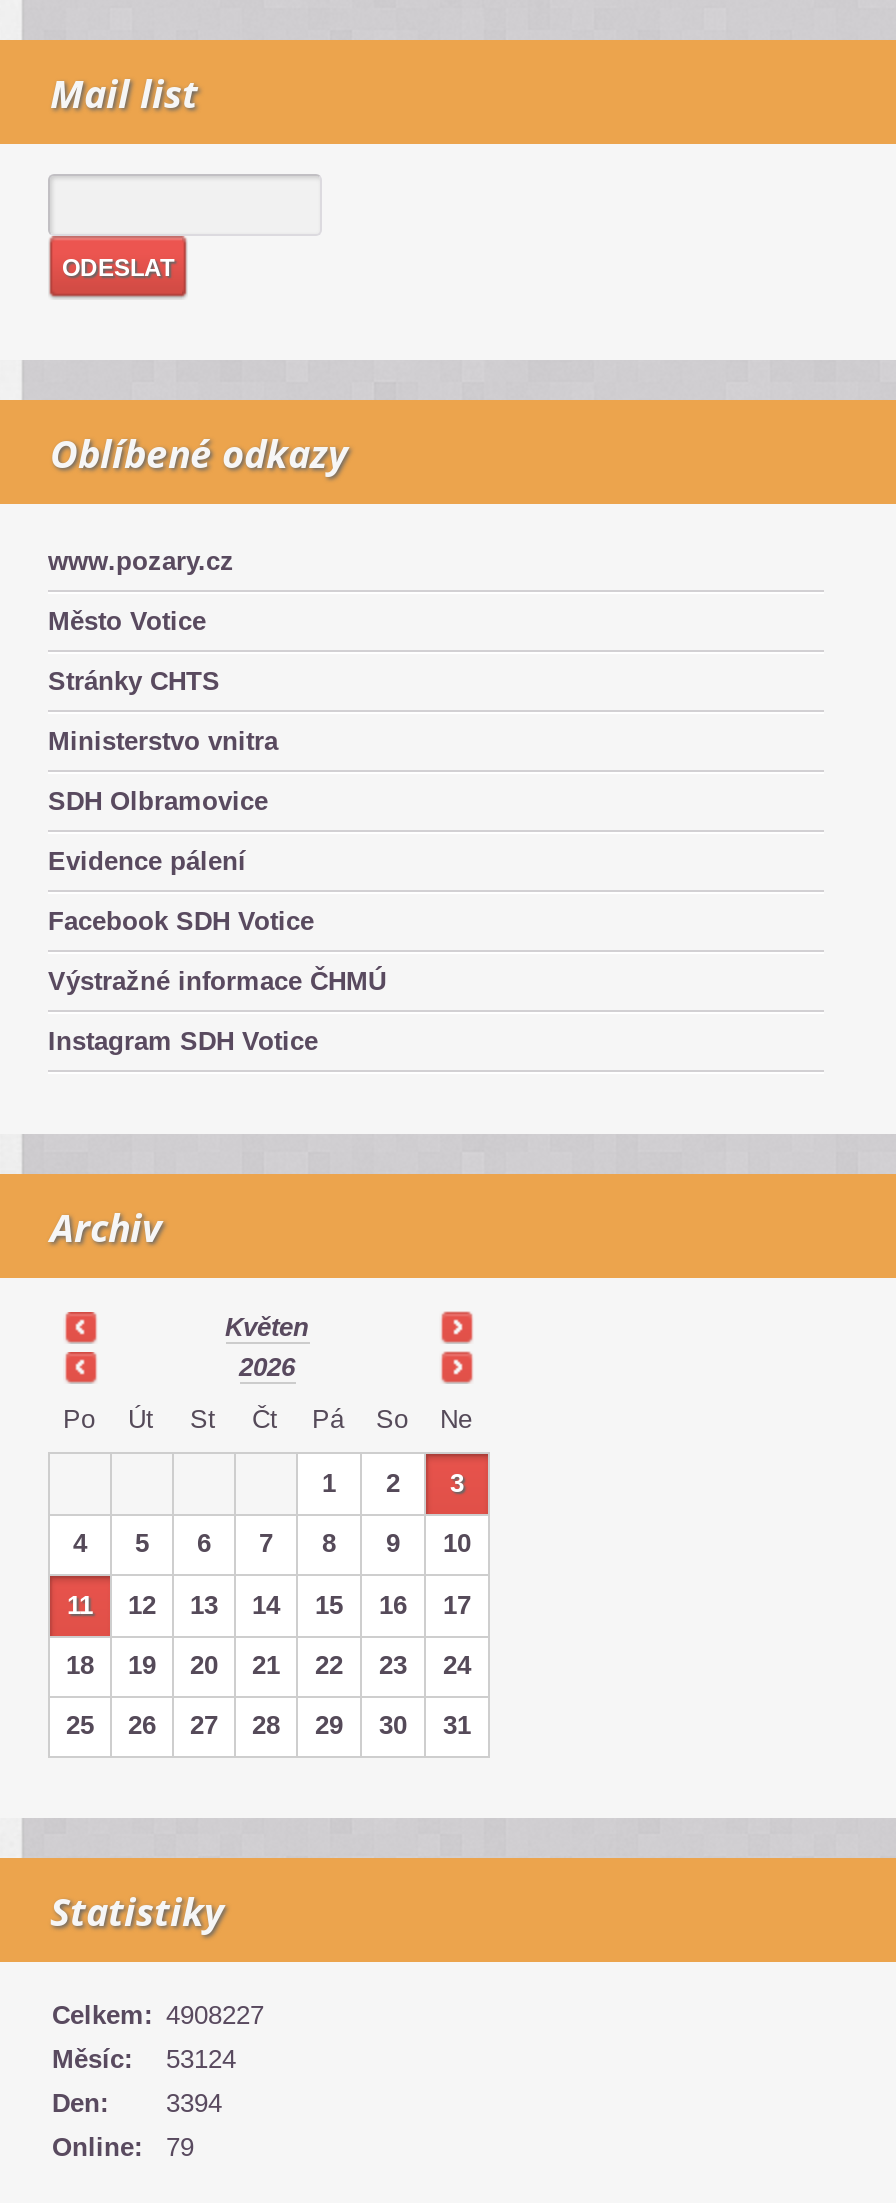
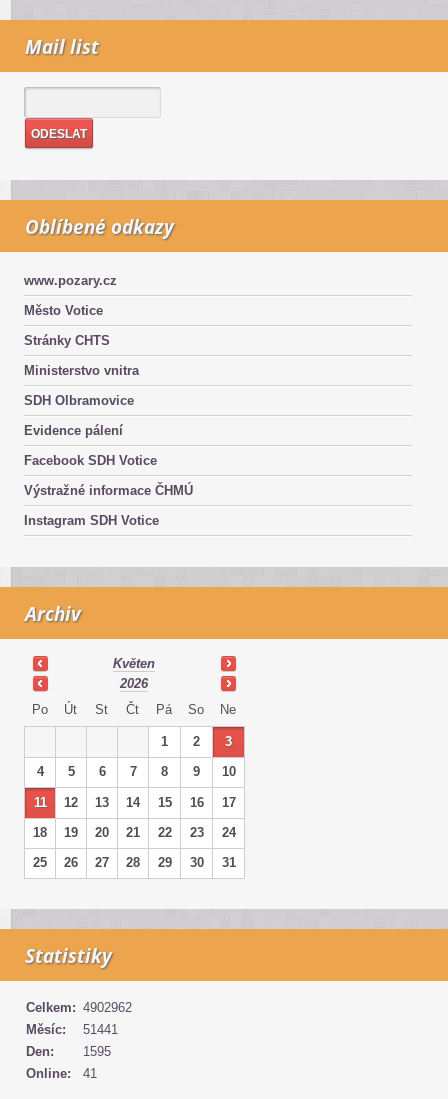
- Celkem: 4908227
+ Celkem: 4902962

- Měsíc: 53124
+ Měsíc: 51441

- Den: 3394
+ Den: 1595

- Online: 79
+ Online: 41
